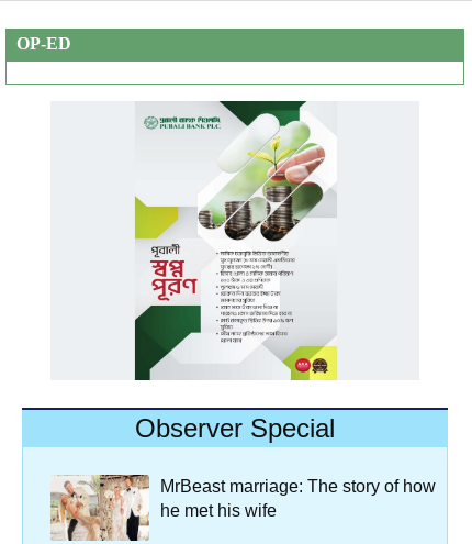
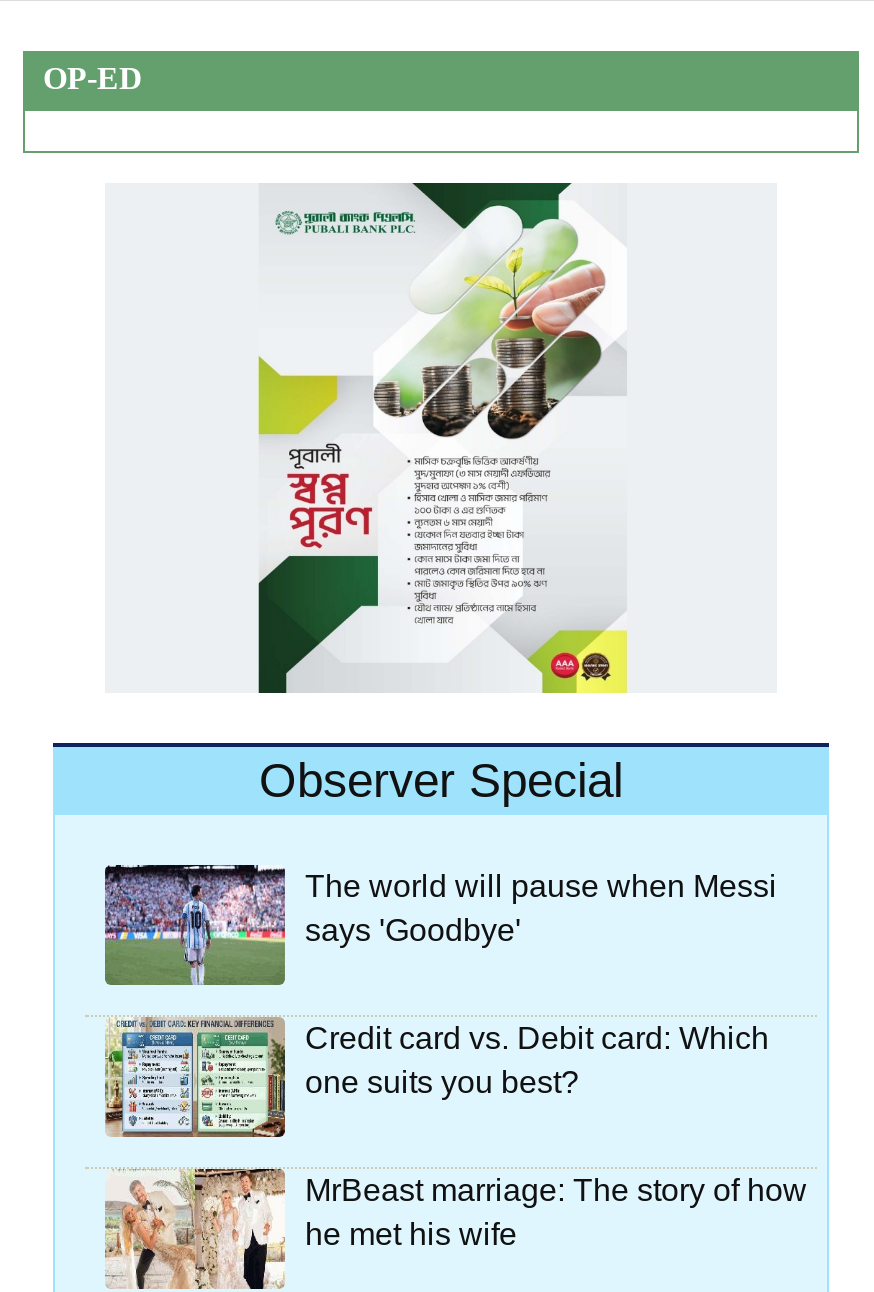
+ [image]
+ The world will pause when Messi
+ says 'Goodbye'
+ Credit card vs. Debit card: Which
+ one suits you best?

+ [image]
